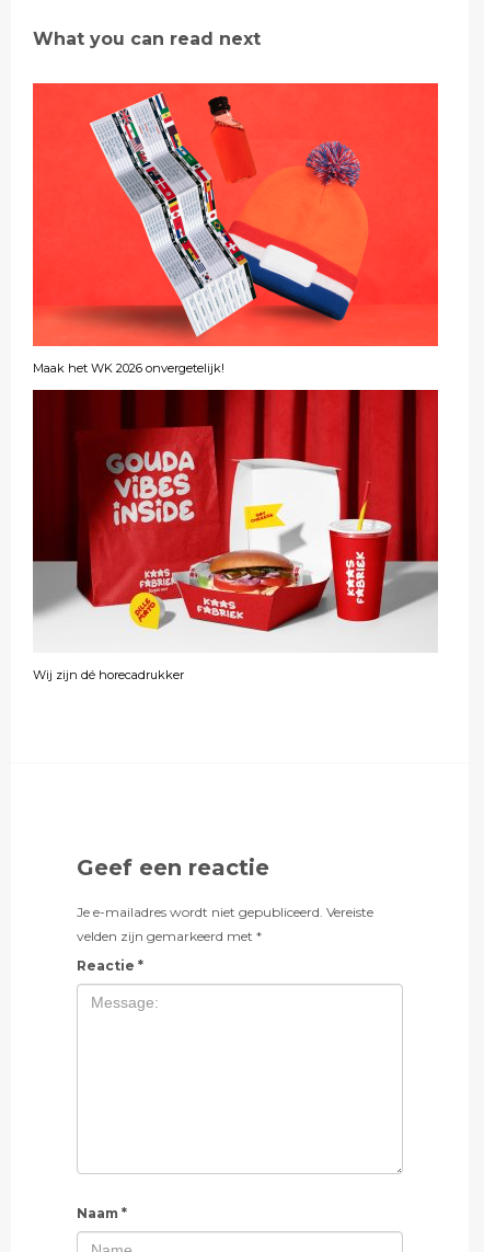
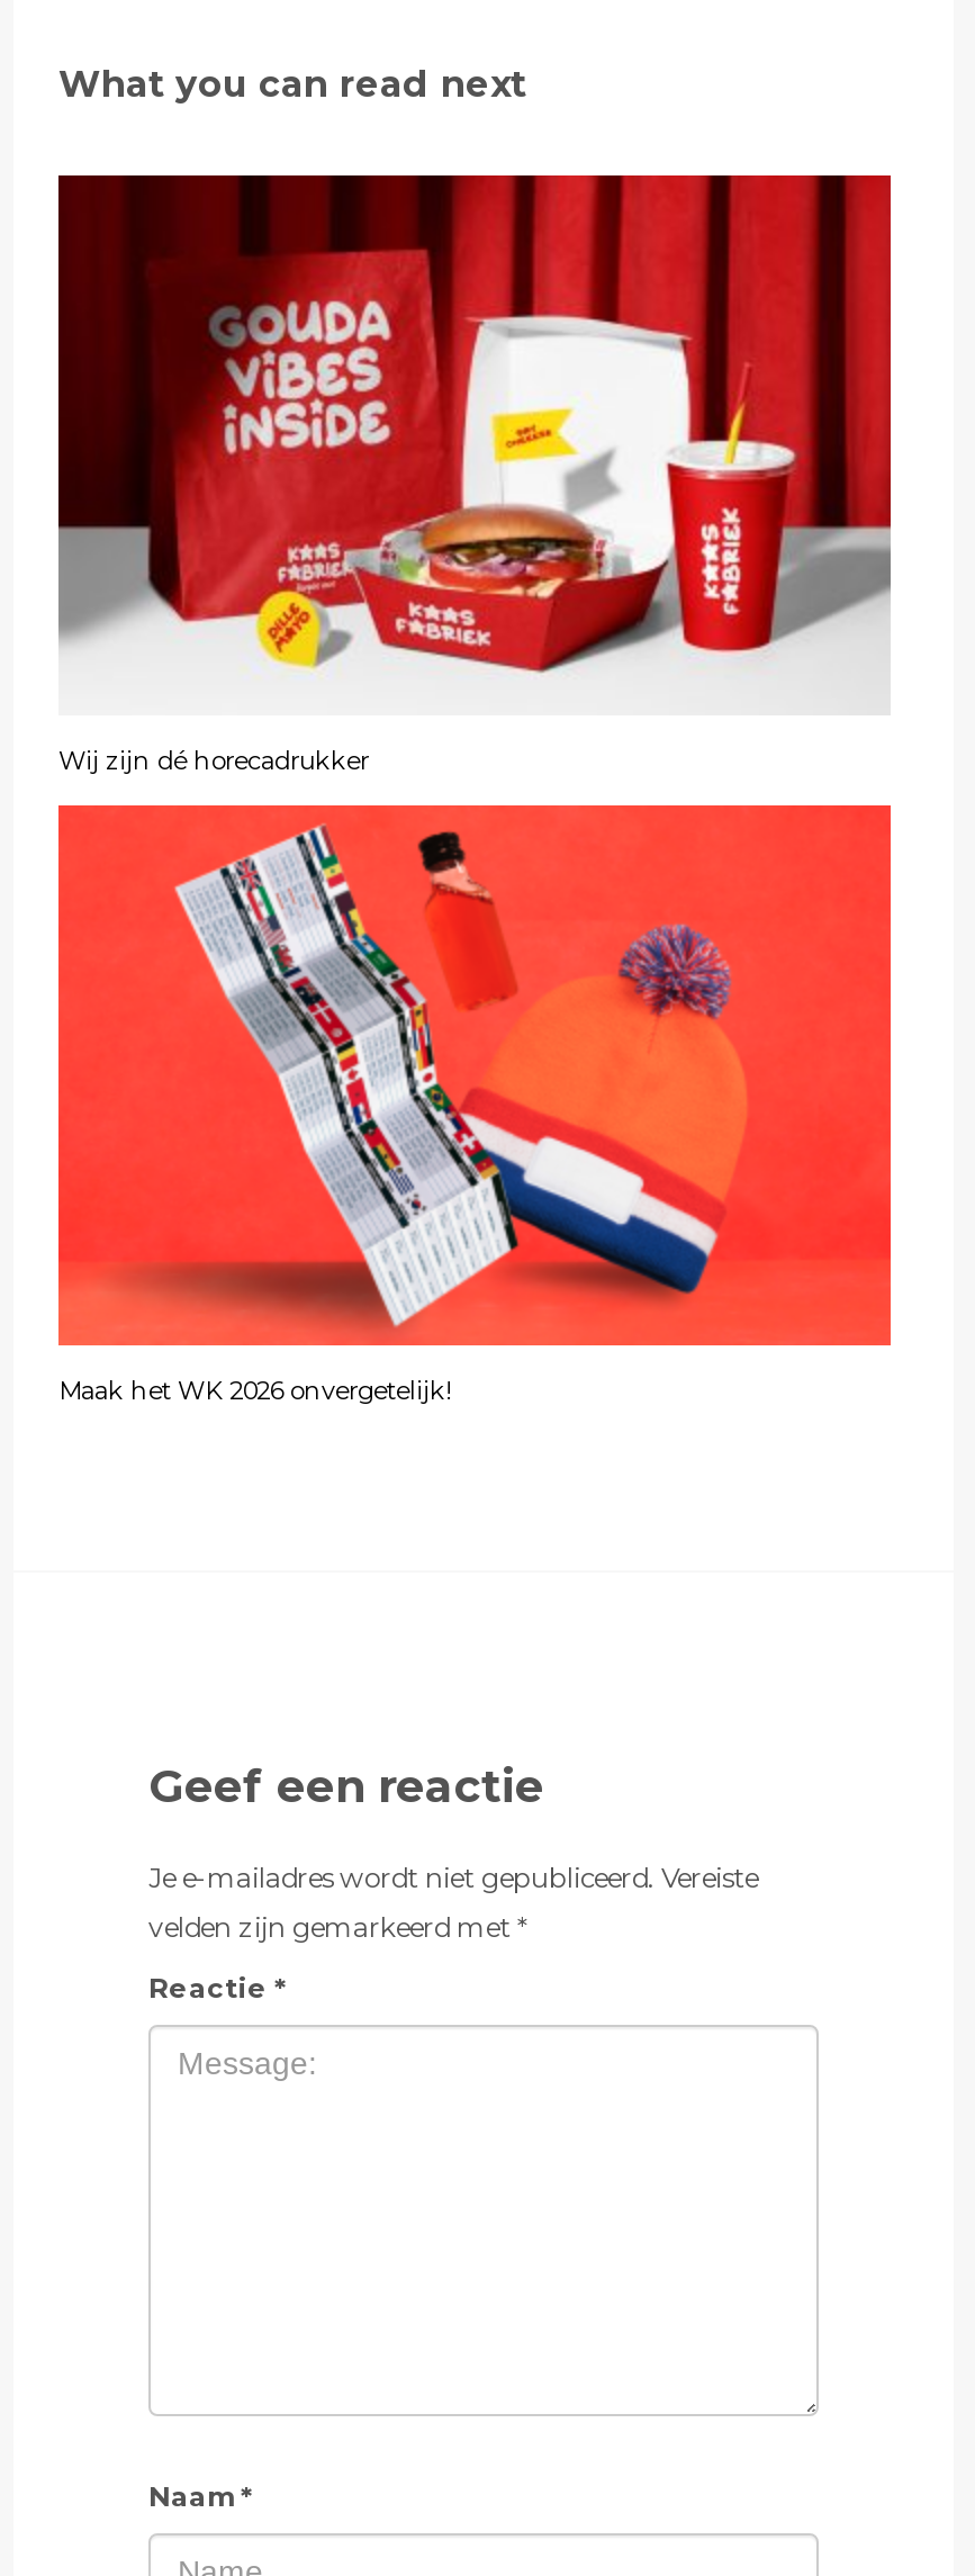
moved down: [image] | Maak het WK 2026 onvergetelijk!

moved up: [image] | Wij zijn dé horecadrukker
